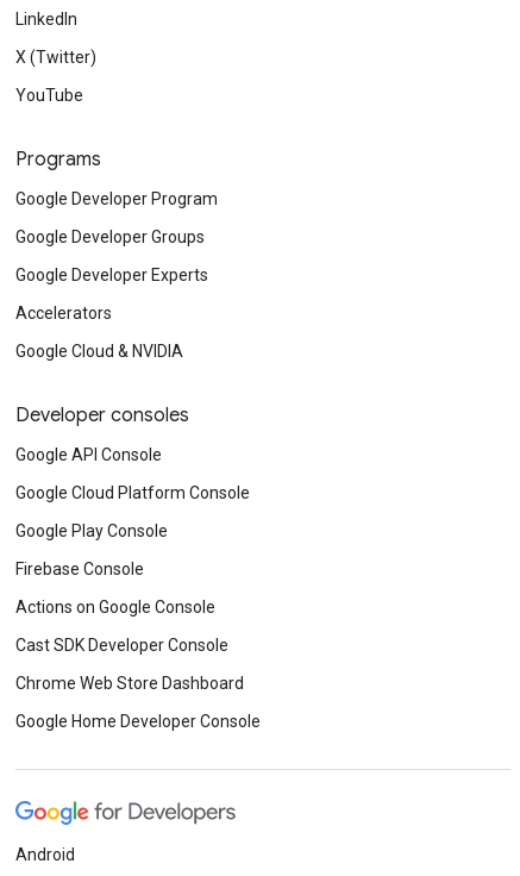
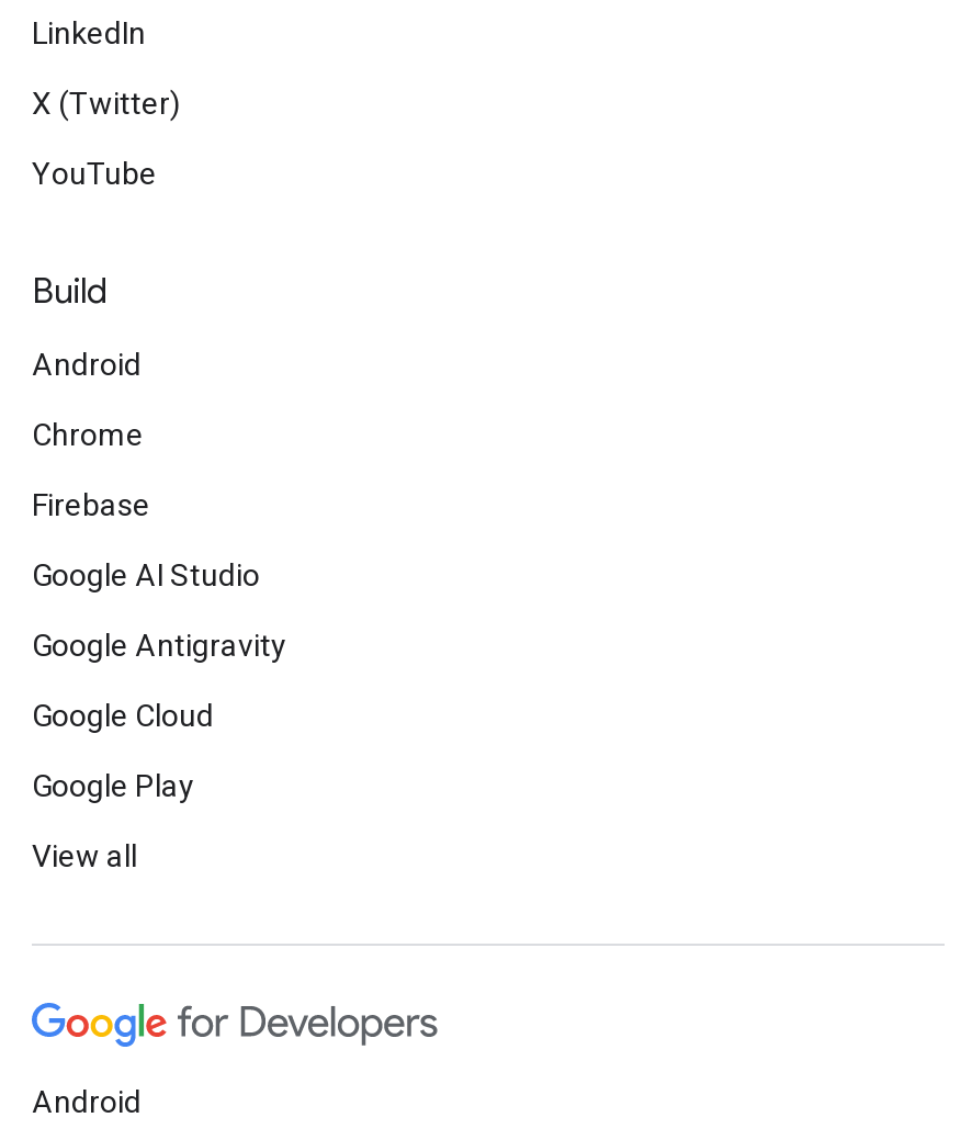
- Programs
- Google Developer Program
- Google Developer Groups
- Google Developer Experts
- Accelerators
- Google Cloud & NVIDIA
- Developer consoles
- Google API Console
- Google Cloud Platform Console
- Google Play Console
- Firebase Console
- Actions on Google Console
- Cast SDK Developer Console
- Chrome Web Store Dashboard
- Google Home Developer Console
+ Build
+ Android
+ Chrome
+ Firebase
+ Google AI Studio
+ Google Antigravity
+ Google Cloud
+ Google Play
+ View all
